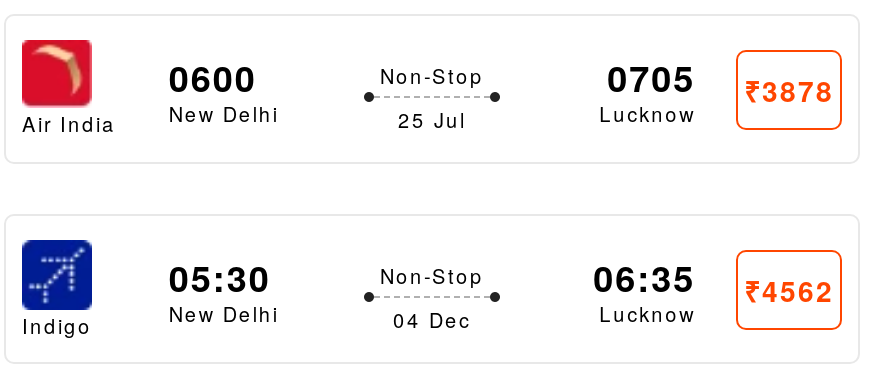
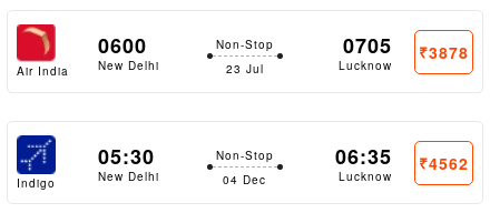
- 25 Jul
+ 23 Jul
